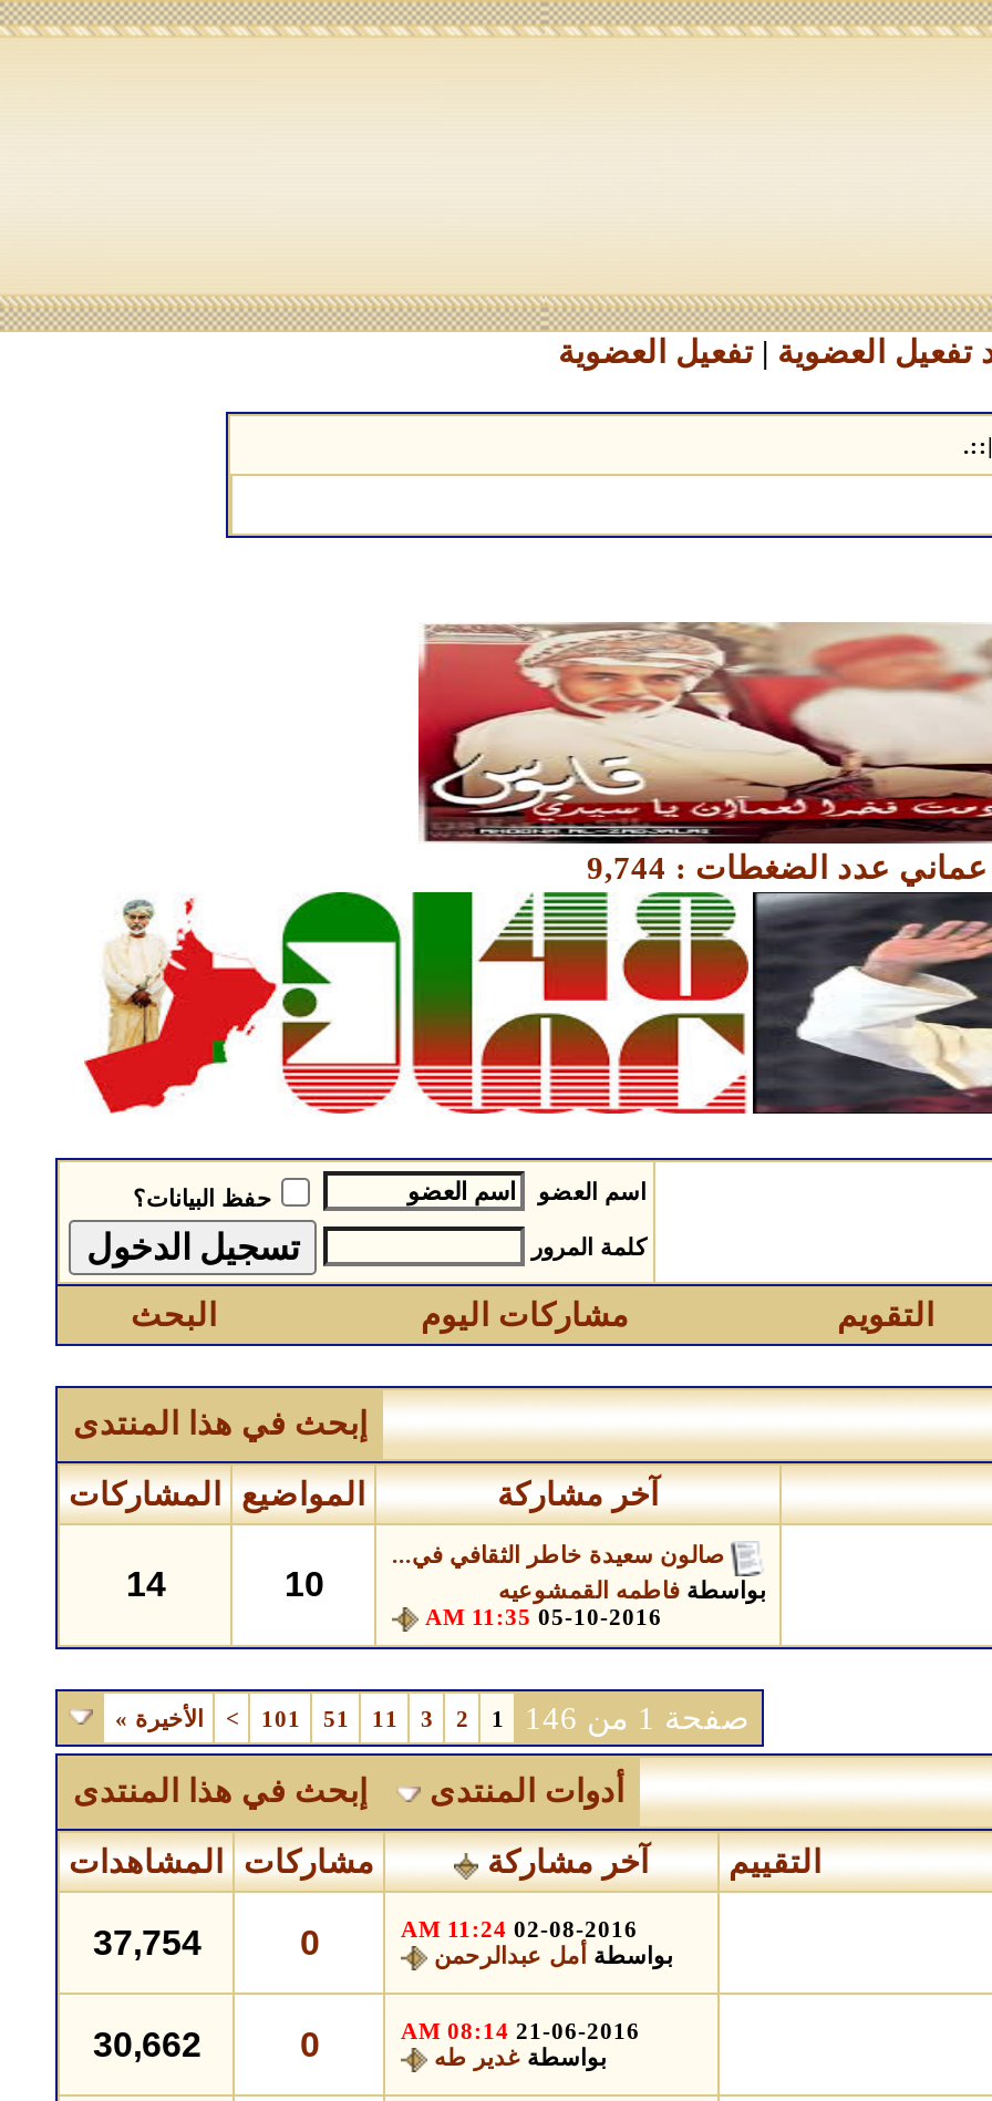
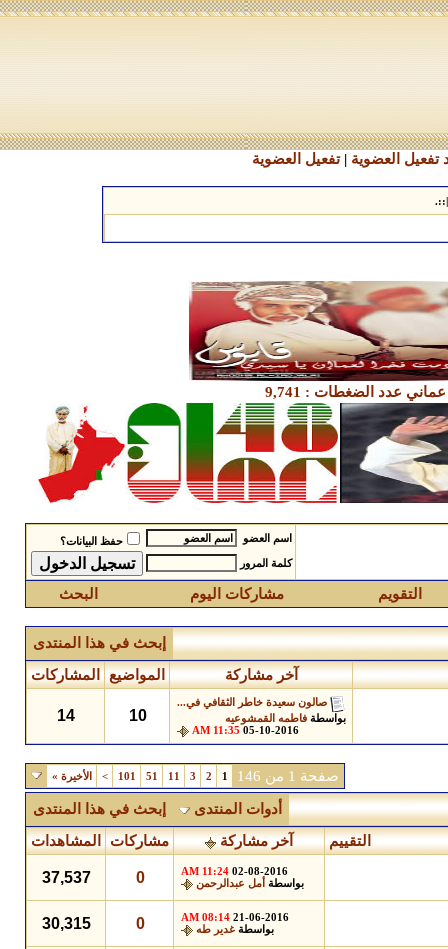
- 37,754
+ 37,537

- 30,662
+ 30,315
